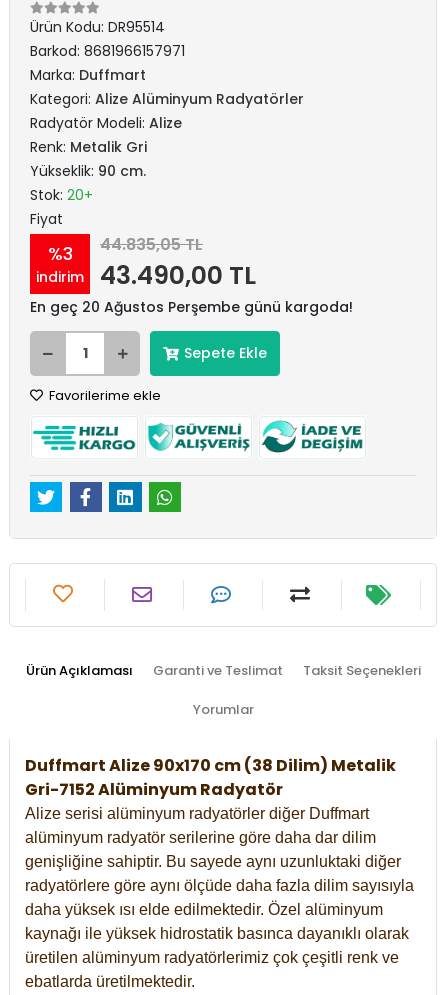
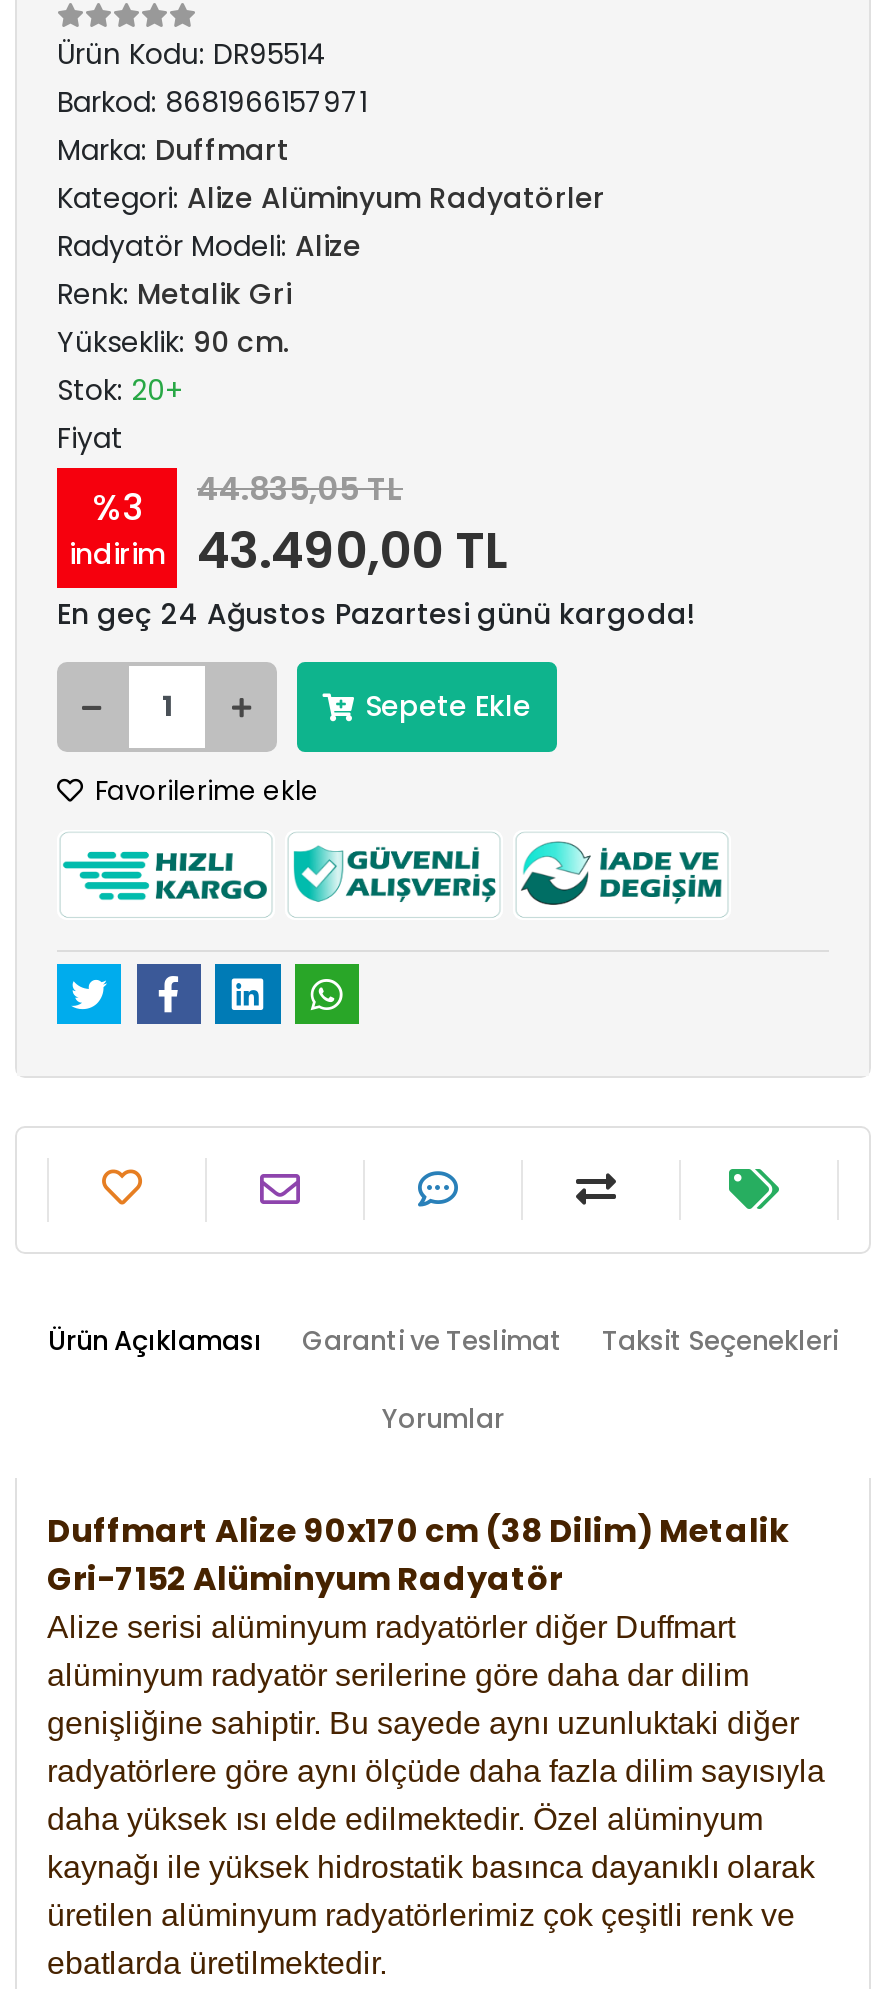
- En geç 20 Ağustos Perşembe günü kargoda!
+ En geç 24 Ağustos Pazartesi günü kargoda!
